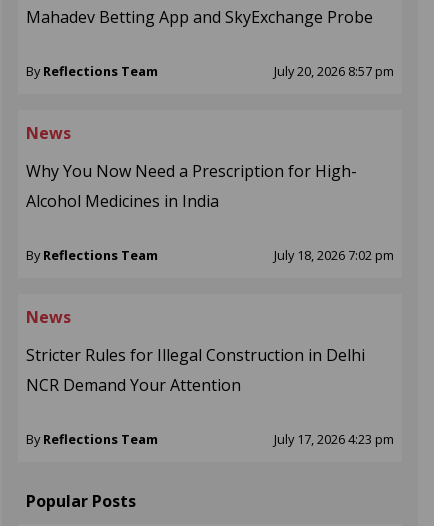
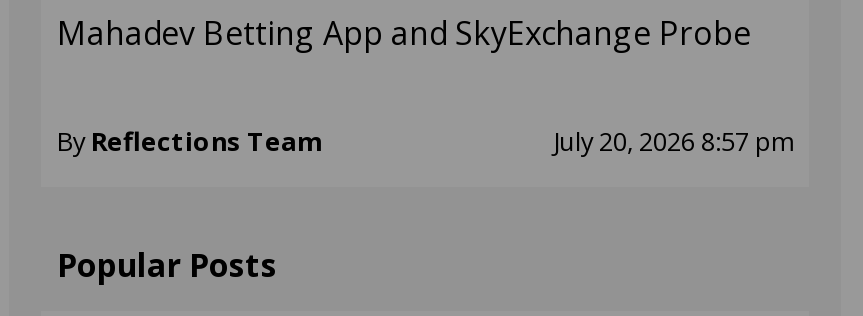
- News
- Why You Now Need a Prescription for High-
- Alcohol Medicines in India
- By Reflections Team
- July 18, 2026 7:02 pm
- News
- Stricter Rules for Illegal Construction in Delhi
- NCR Demand Your Attention
- By Reflections Team
- July 17, 2026 4:23 pm
